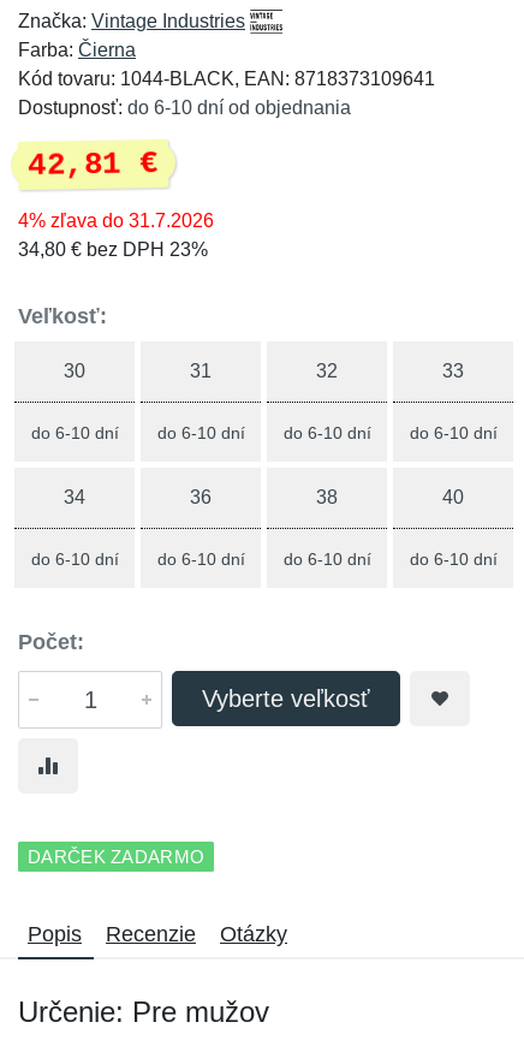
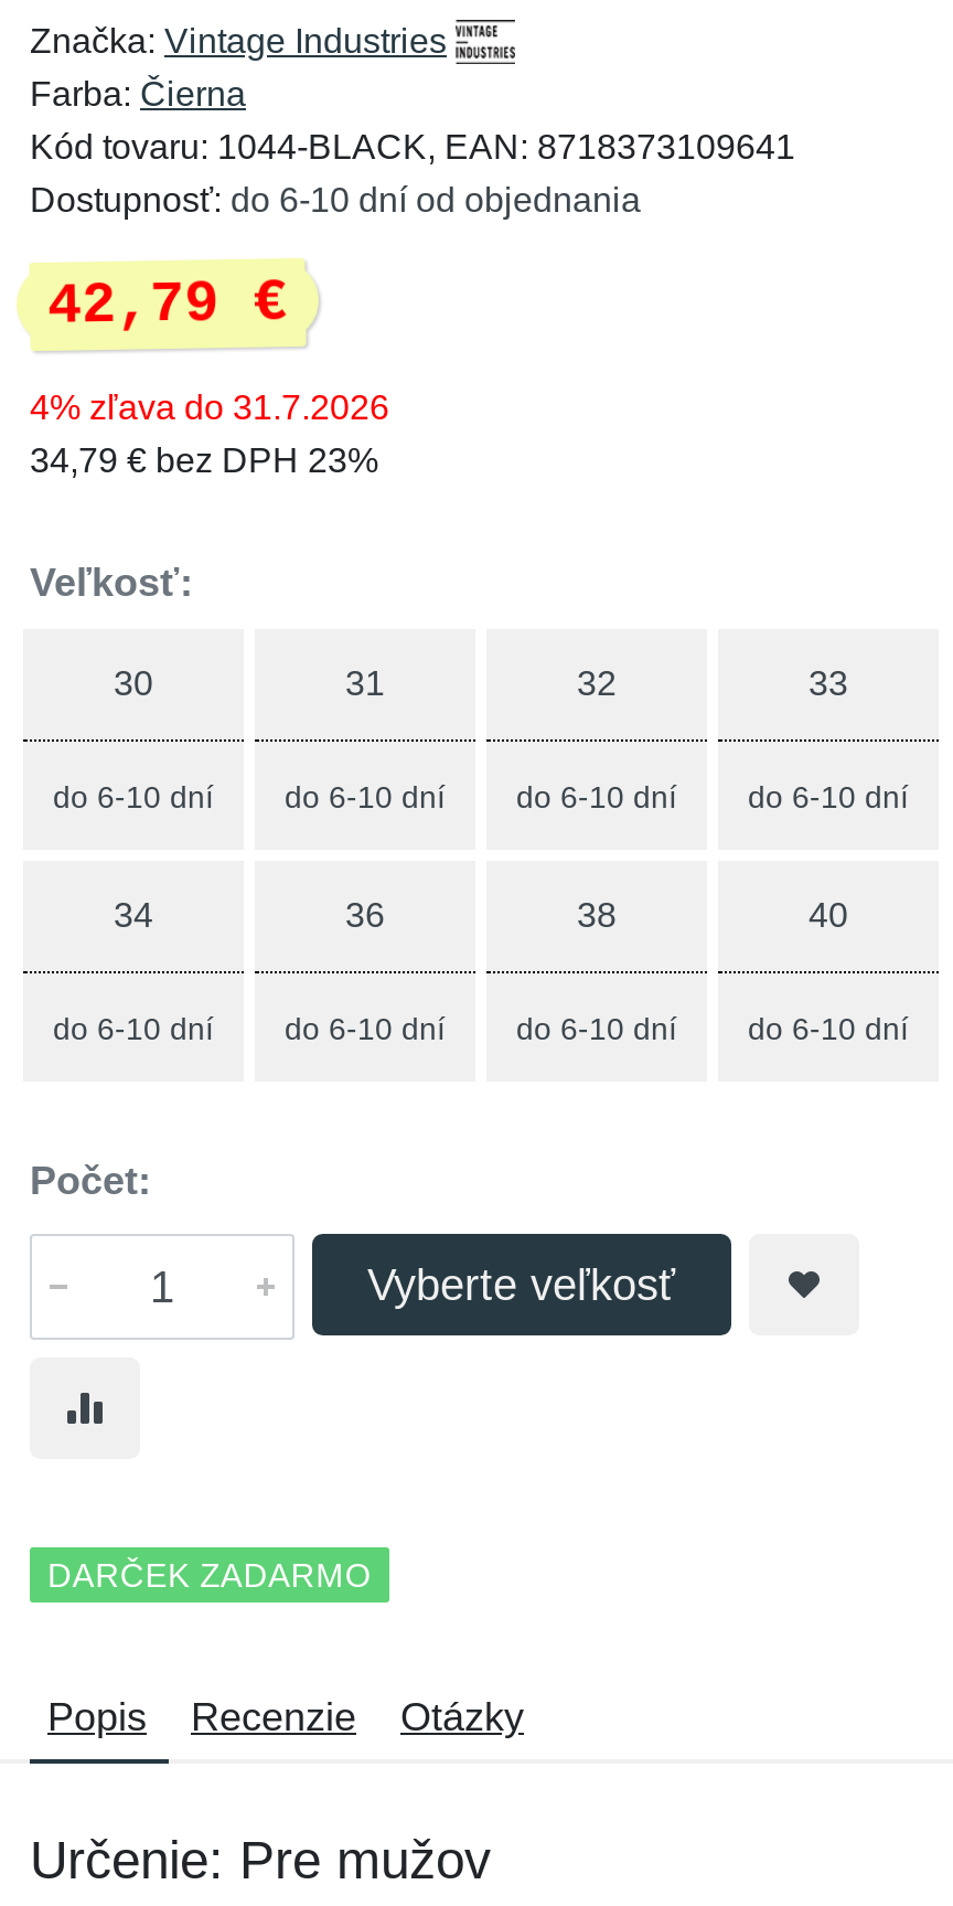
- 42,81 €
+ 42,79 €

- 34,80 € bez DPH 23%
+ 34,79 € bez DPH 23%
